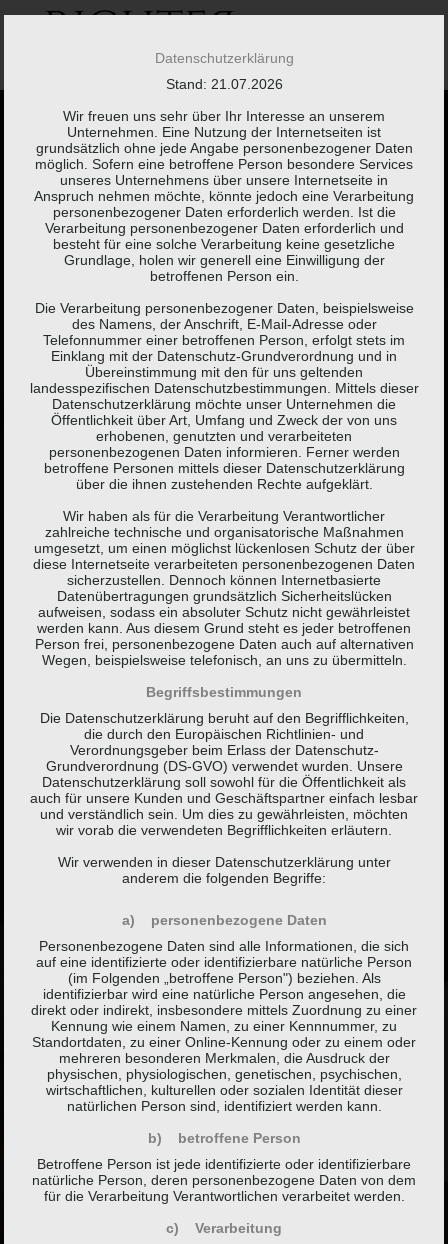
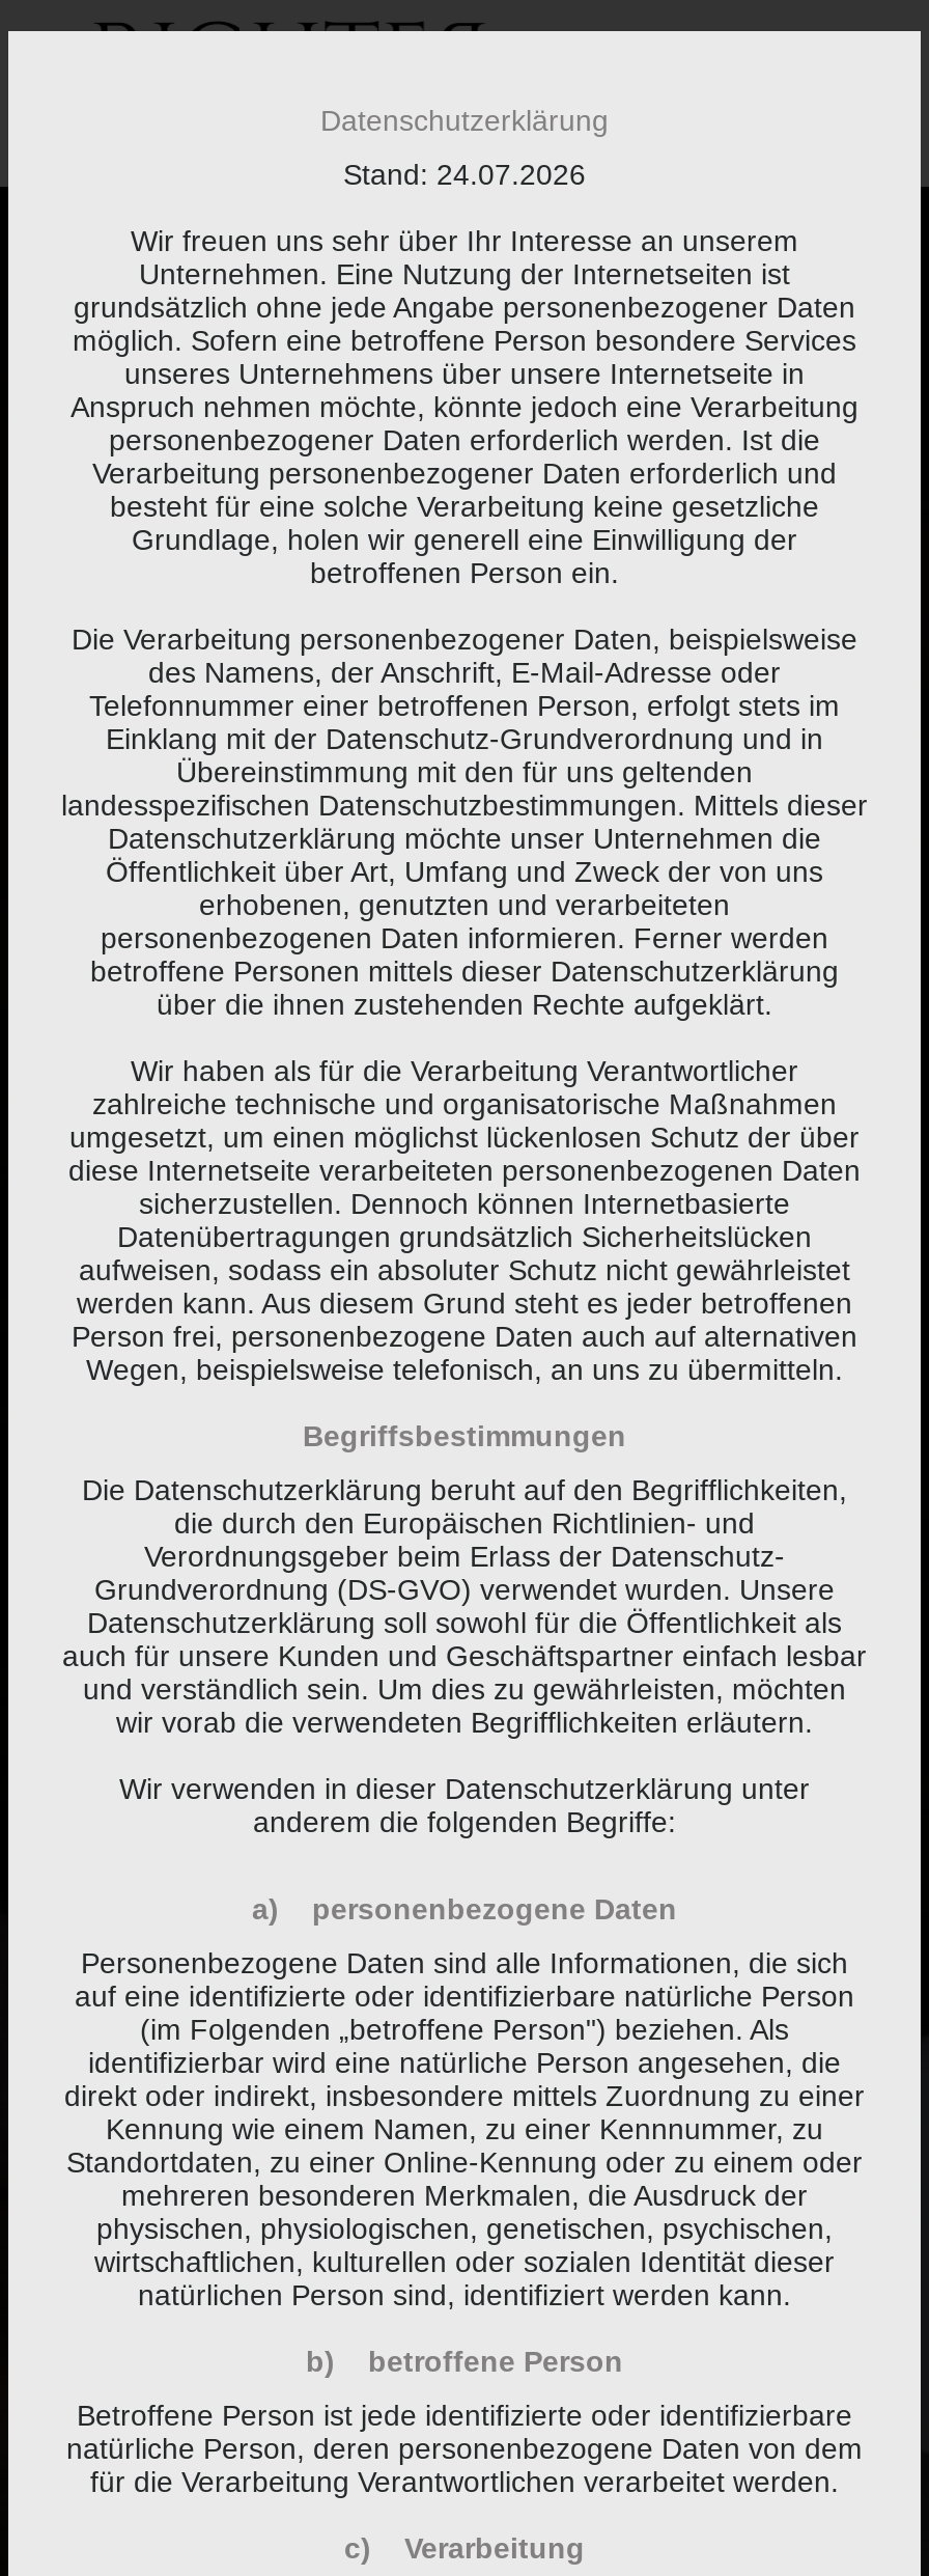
- Stand: 21.07.2026
+ Stand: 24.07.2026
